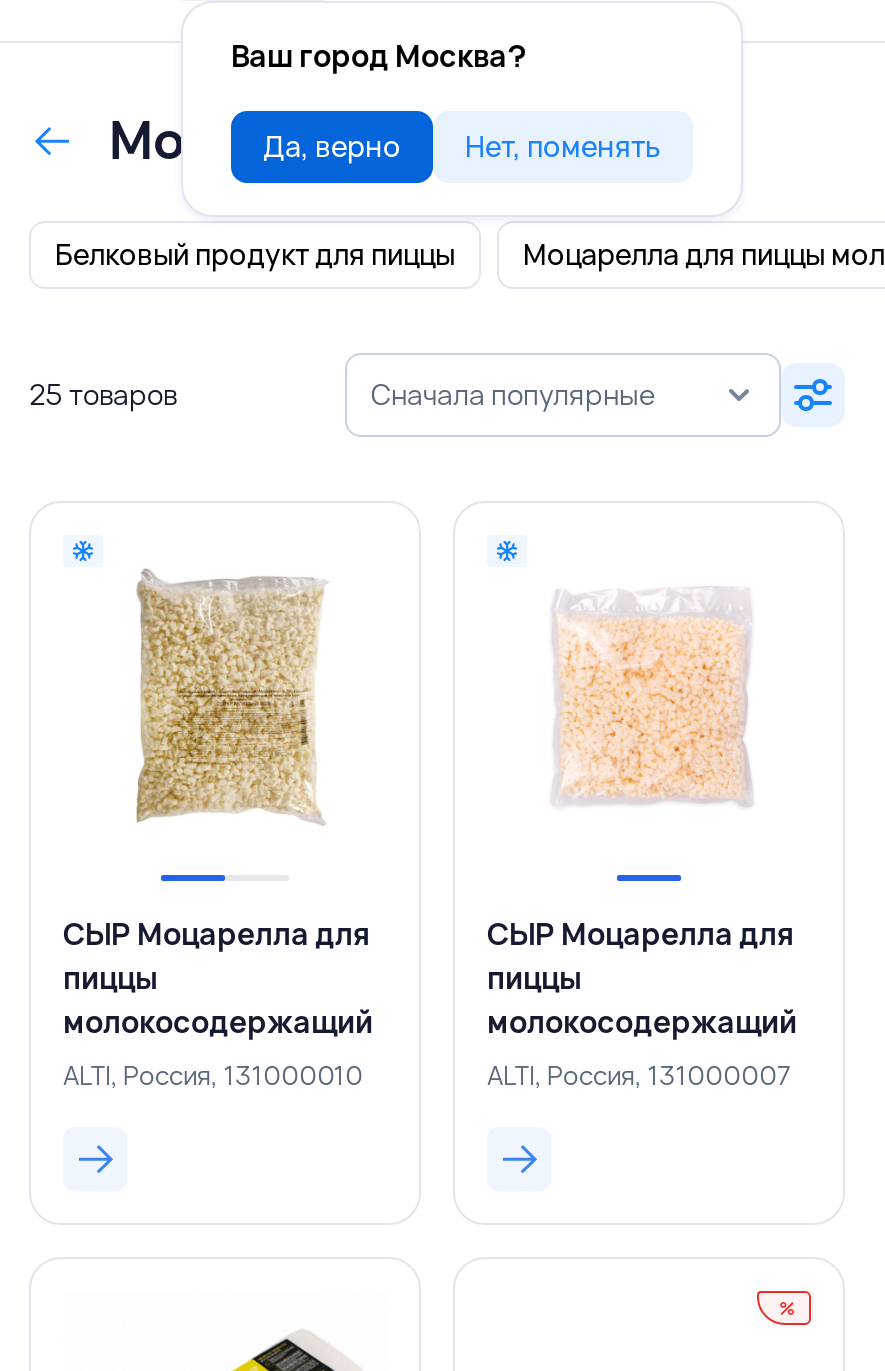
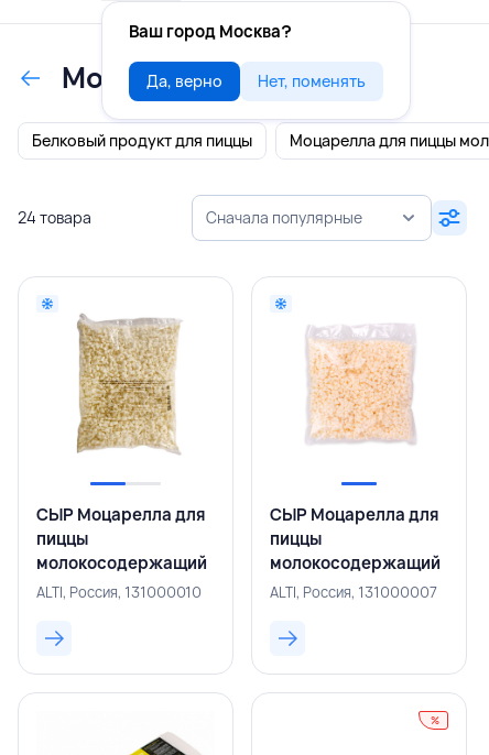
- 25 товаров
+ 24 товара
